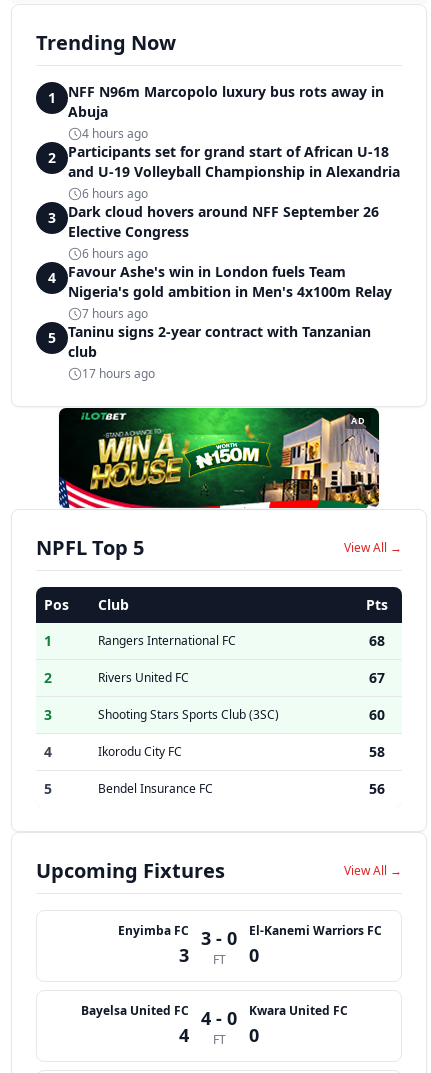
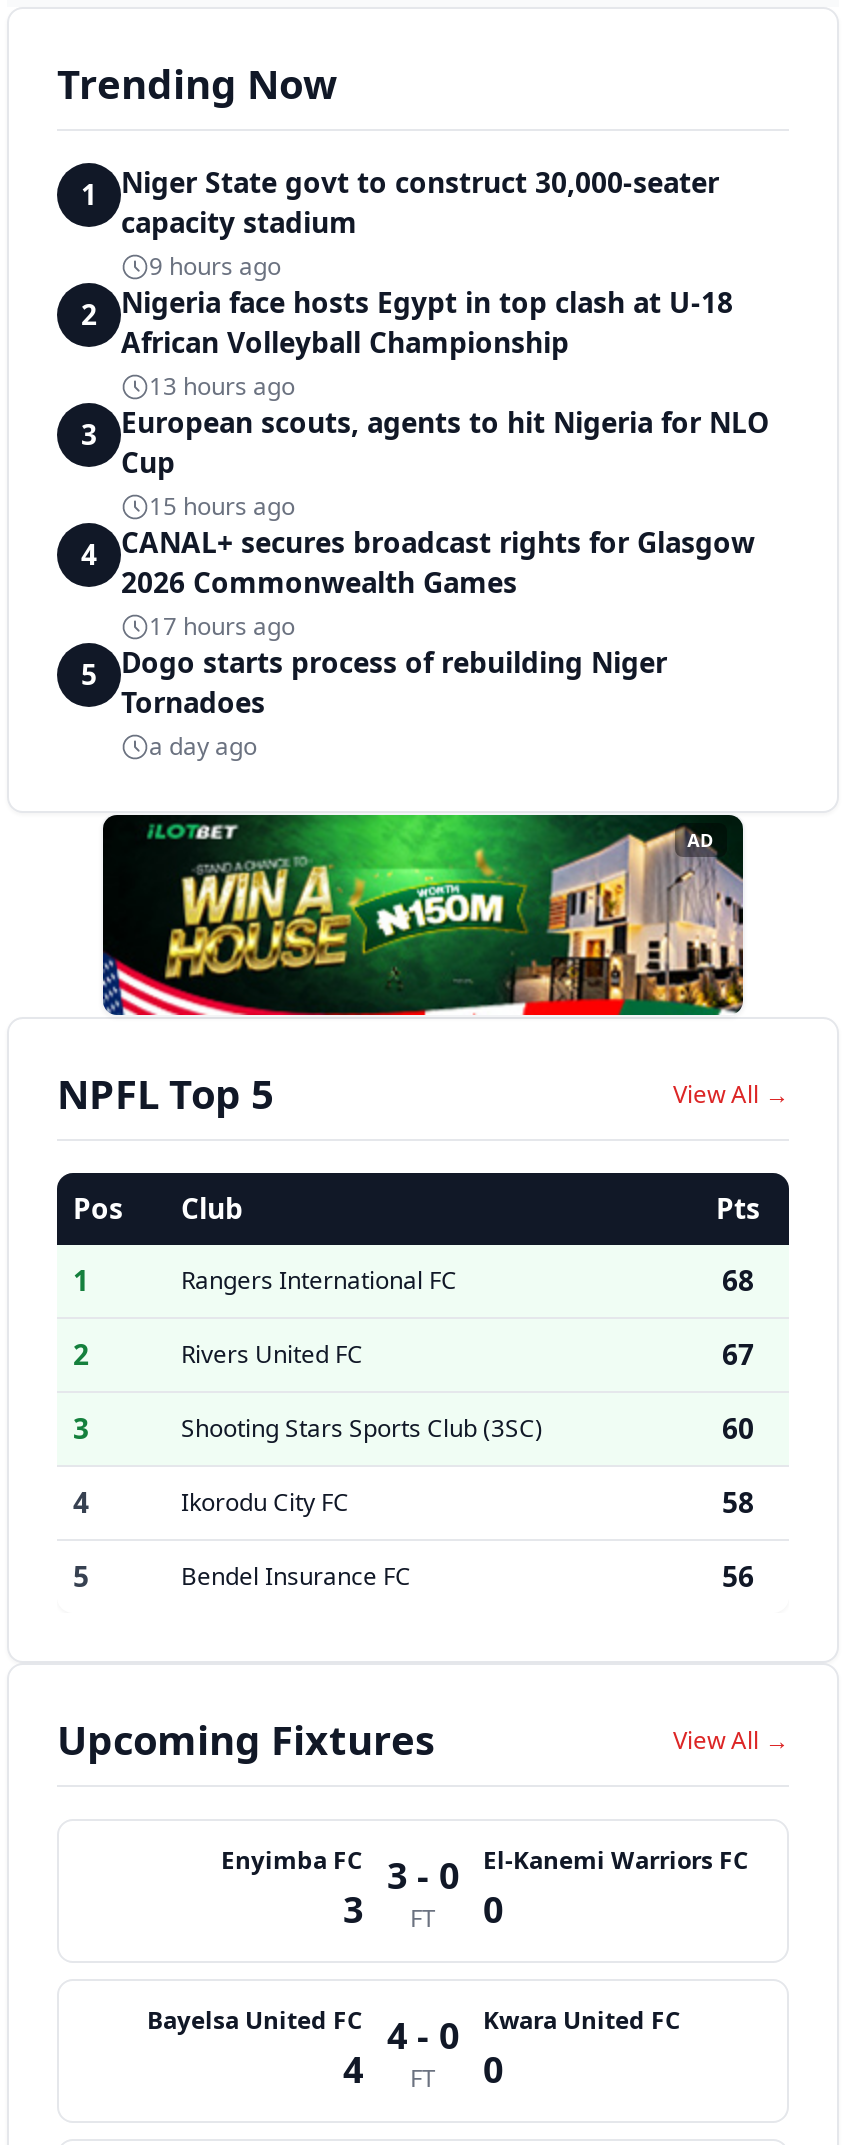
- NFF N96m Marcopolo luxury bus rots away in
- Abuja
- 4 hours ago
+ Niger State govt to construct 30,000-seater
+ capacity stadium
+ 9 hours ago

- Participants set for grand start of African U-18
- and U-19 Volleyball Championship in Alexandria
- 6 hours ago
+ Nigeria face hosts Egypt in top clash at U-18
+ African Volleyball Championship
+ 13 hours ago

- Dark cloud hovers around NFF September 26
- Elective Congress
- 6 hours ago
+ European scouts, agents to hit Nigeria for NLO
+ Cup
+ 15 hours ago

- Favour Ashe's win in London fuels Team
- Nigeria's gold ambition in Men's 4x100m Relay
- 7 hours ago
+ CANAL+ secures broadcast rights for Glasgow
+ 2026 Commonwealth Games
+ 17 hours ago

- Taninu signs 2-year contract with Tanzanian
- club
- 17 hours ago
+ Dogo starts process of rebuilding Niger
+ Tornadoes
+ a day ago
